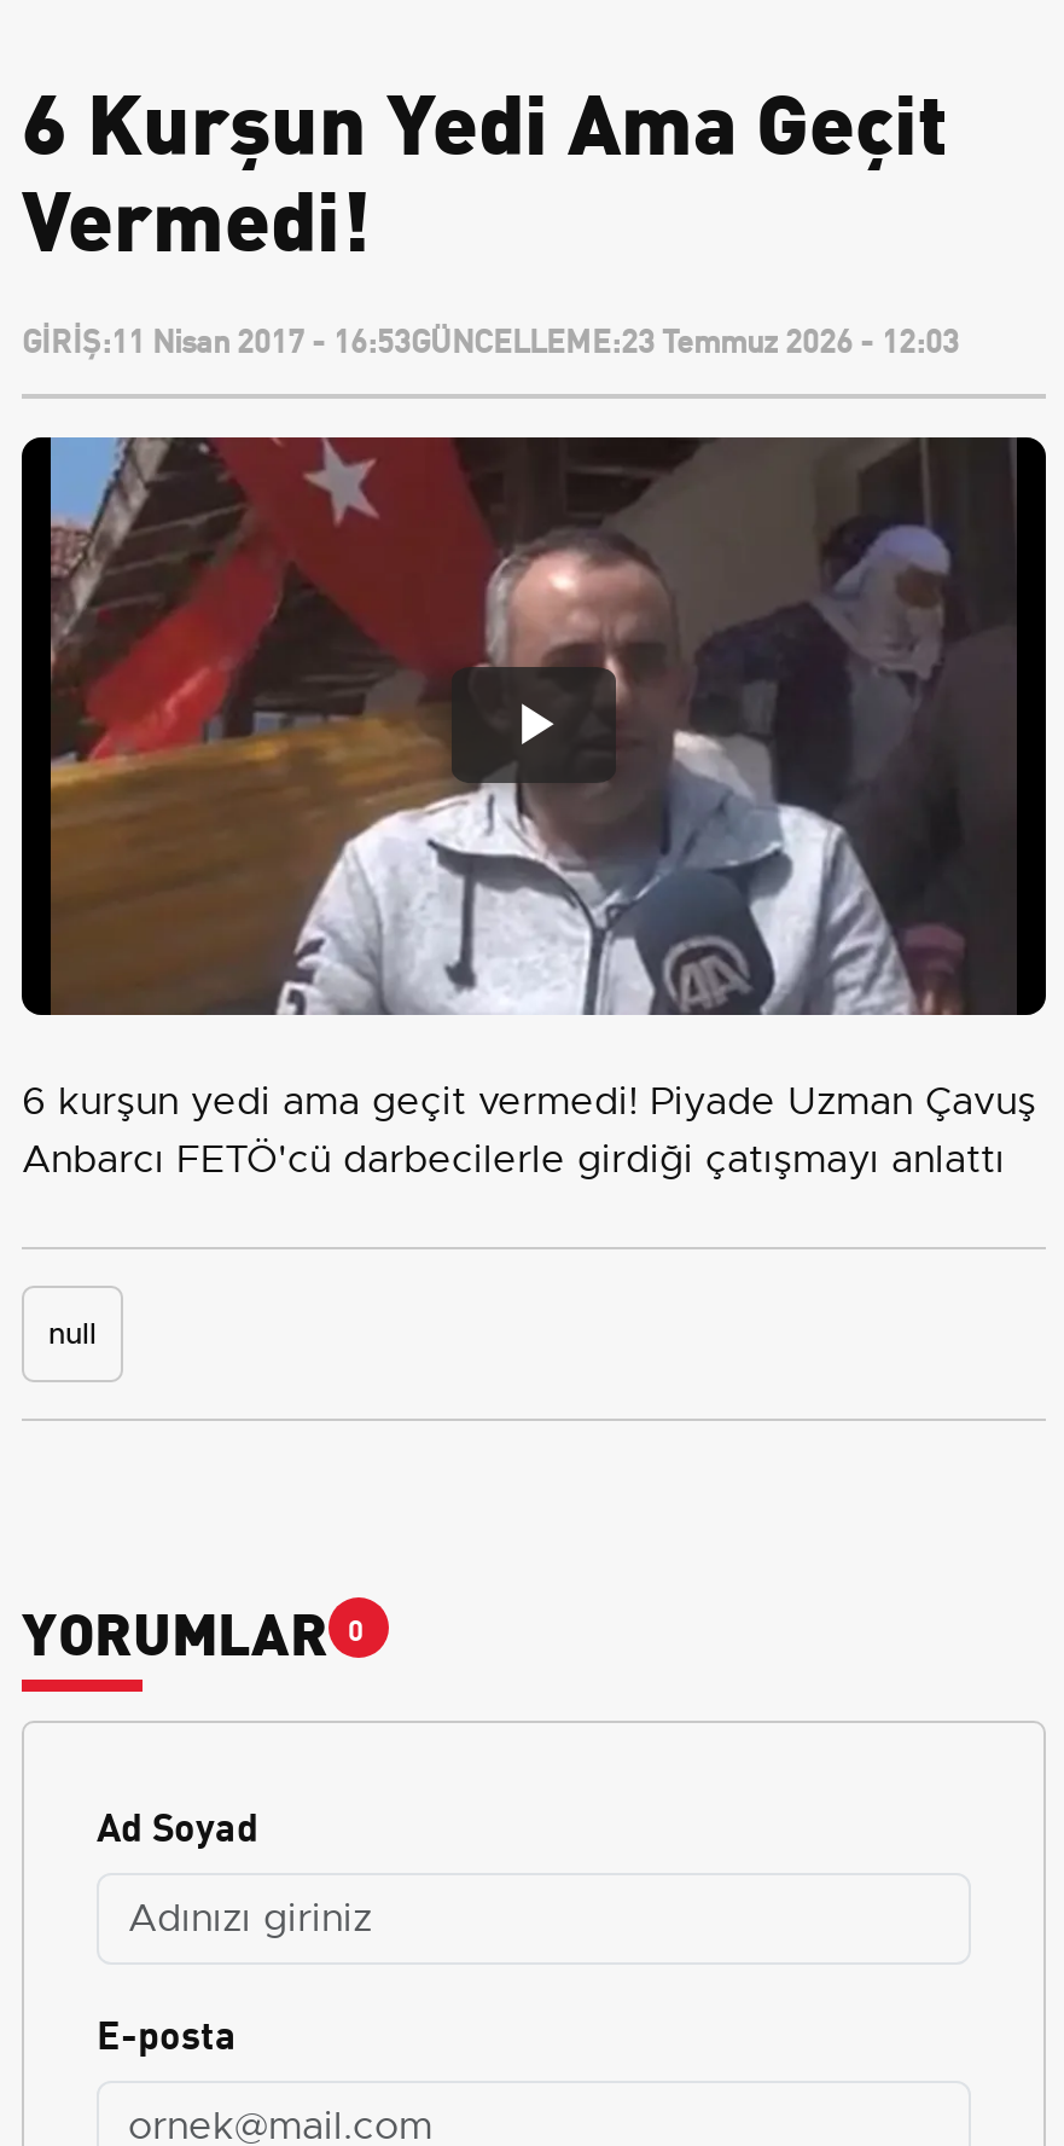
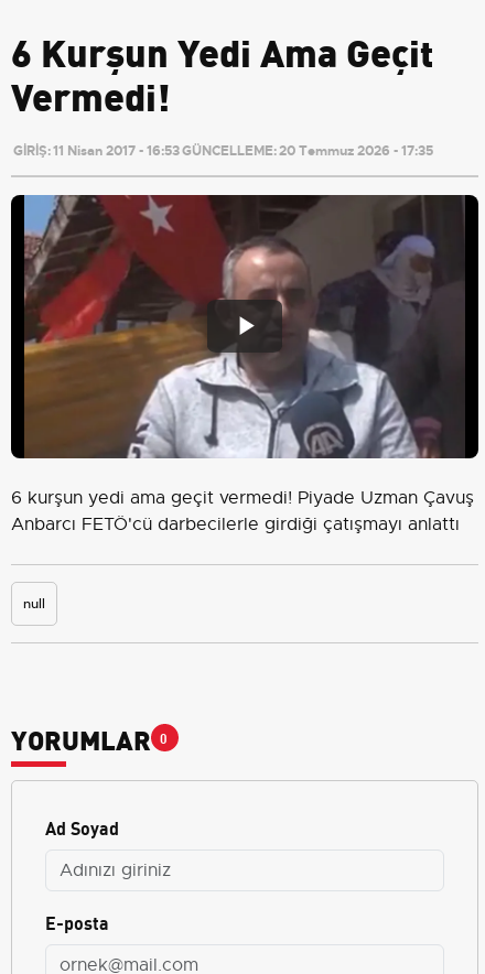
- GİRİŞ:11 Nisan 2017 - 16:53GÜNCELLEME:23 Temmuz 2026 - 12:03
+ GİRİŞ: 11 Nisan 2017 - 16:53 GÜNCELLEME: 20 Temmuz 2026 - 17:35
